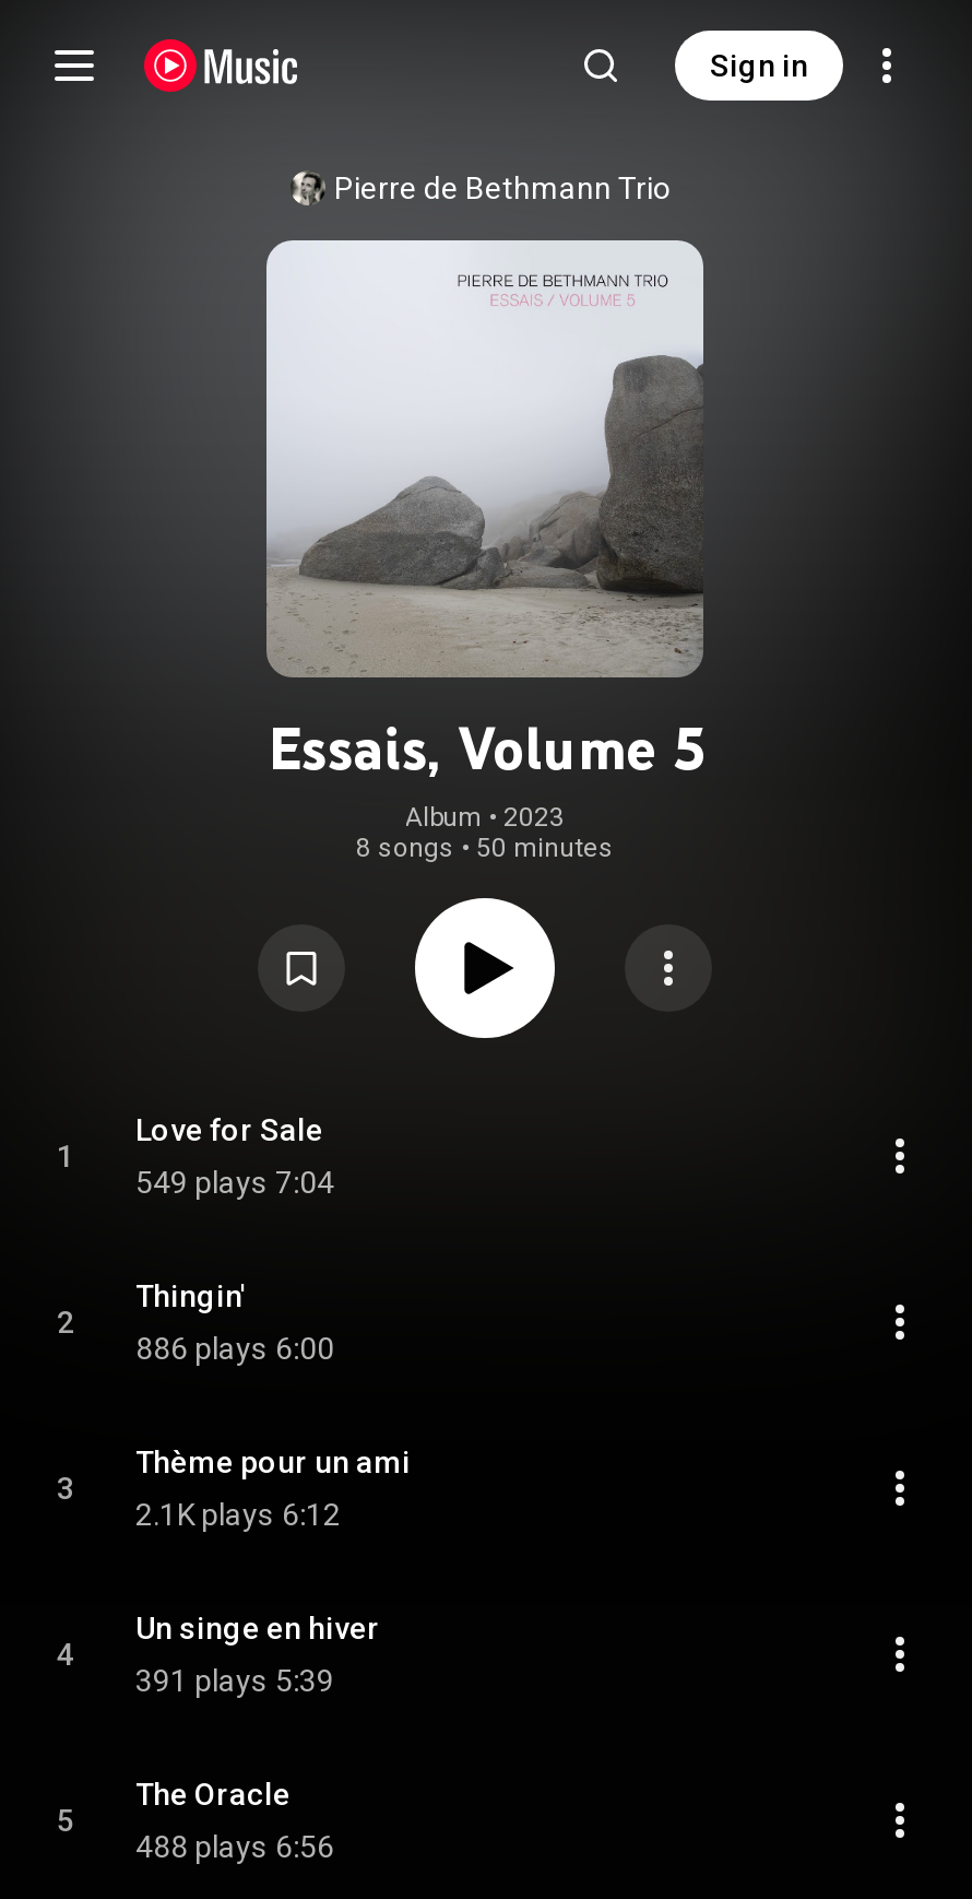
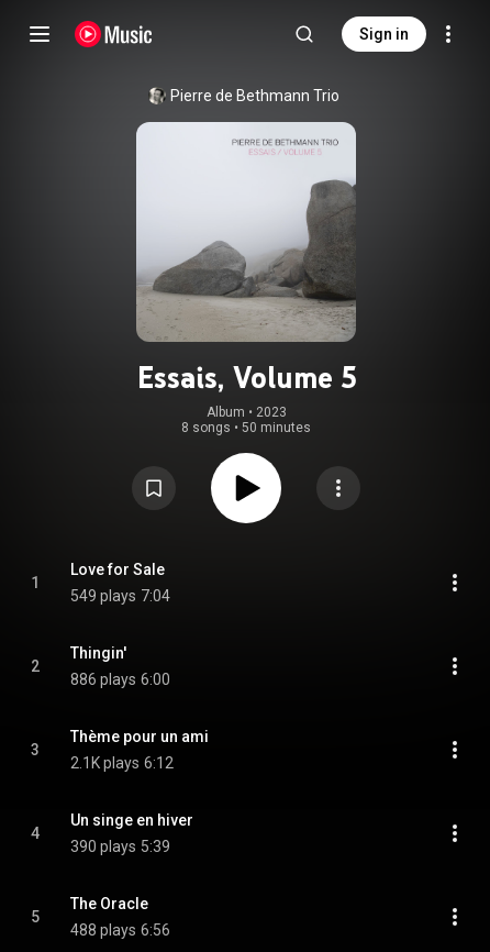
- 391 plays 5:39
+ 390 plays 5:39
